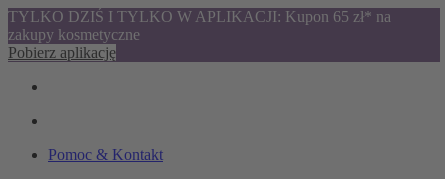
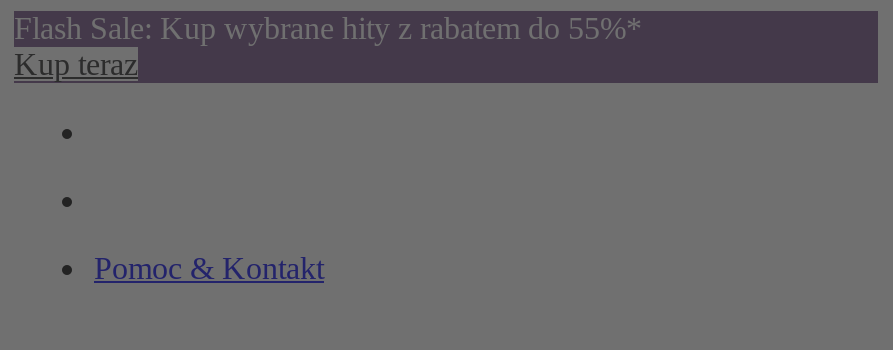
- TYLKO DZIŚ I TYLKO W APLIKACJI: Kupon 65 zł* na
- zakupy kosmetyczne
- Pobierz aplikację
+ Flash Sale: Kup wybrane hity z rabatem do 55%*
+ Kup teraz
